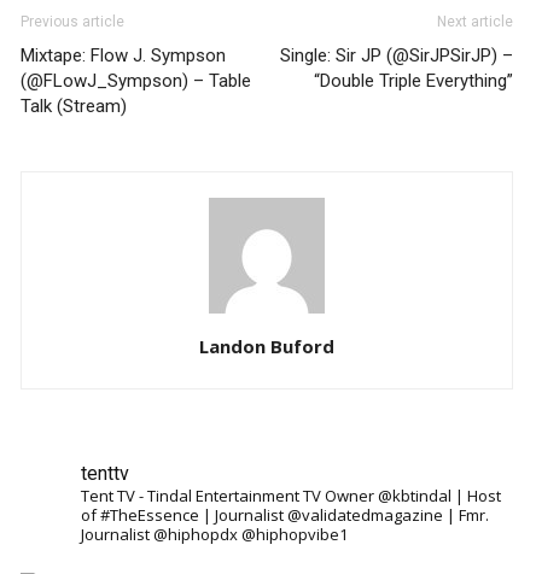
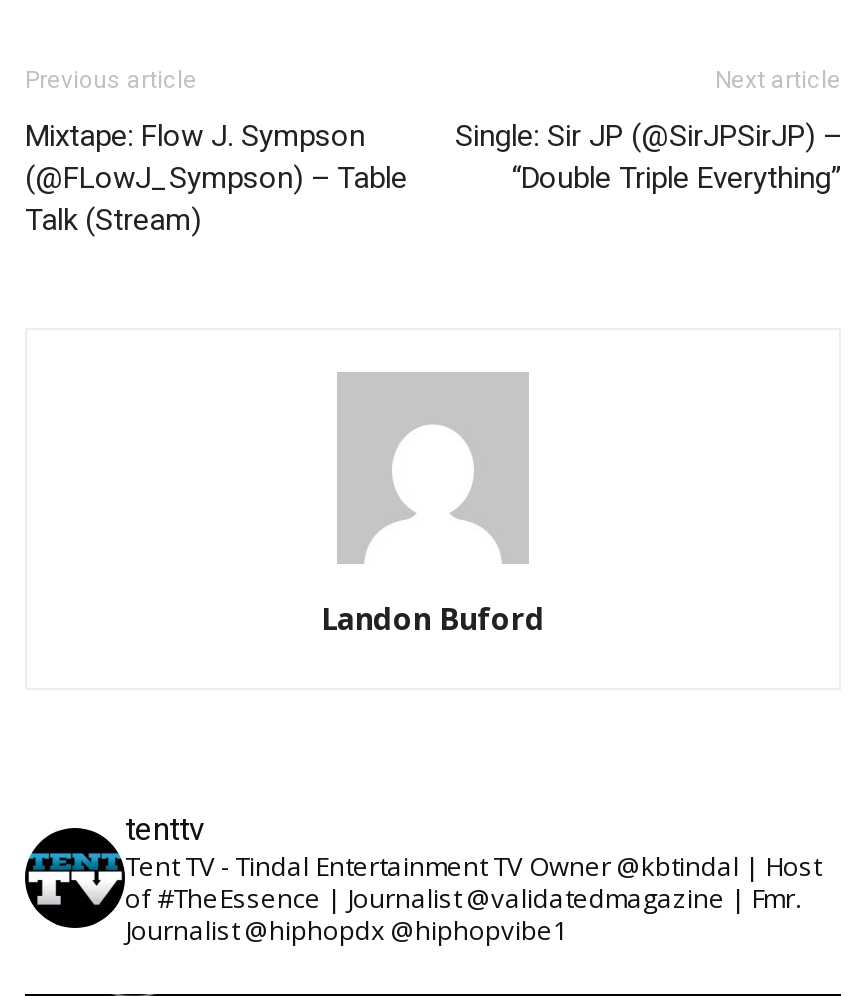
+ [image]
